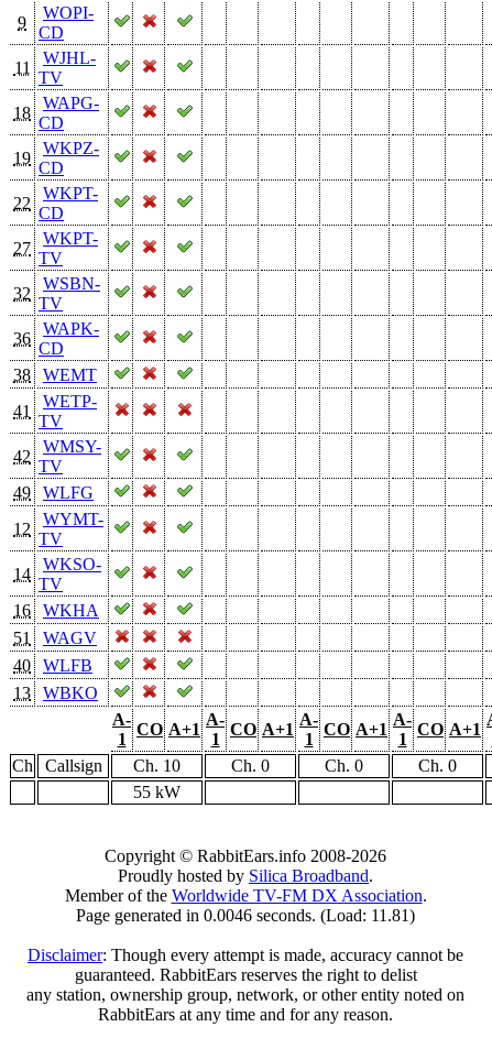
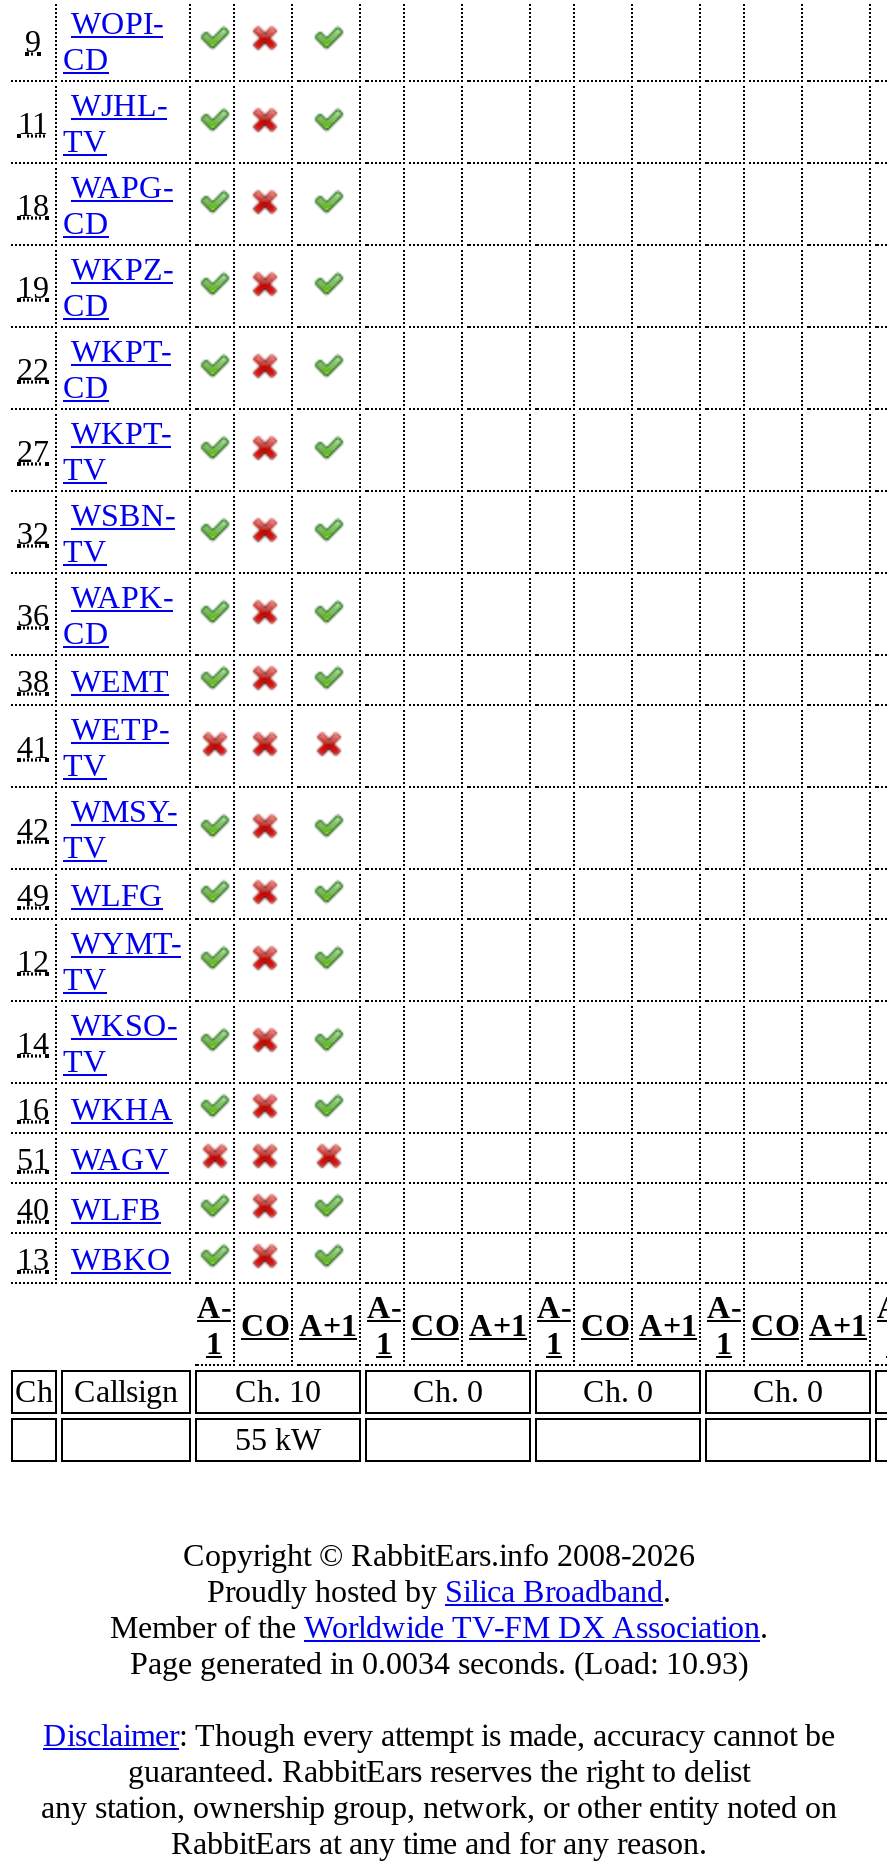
- Page generated in 0.0046 seconds. (Load: 11.81)
+ Page generated in 0.0034 seconds. (Load: 10.93)
